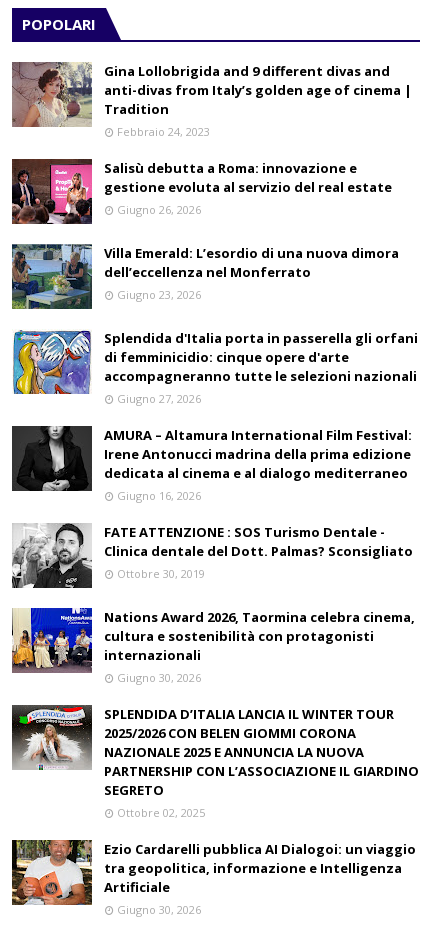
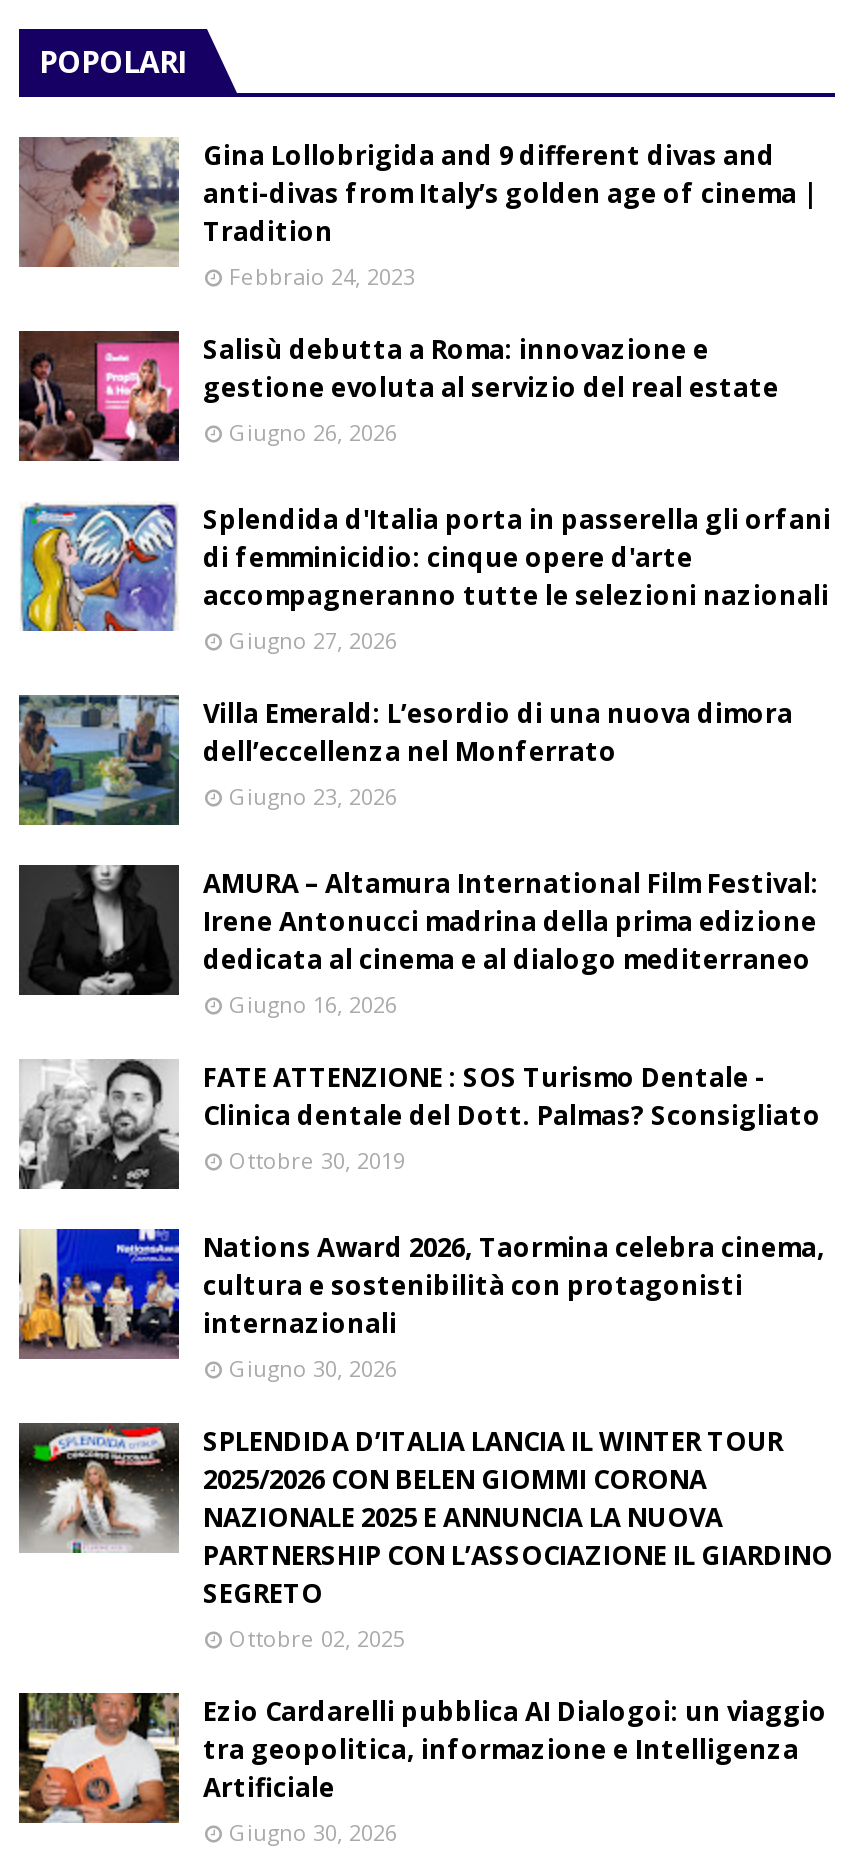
moved down: [image] | Villa Emerald: L’esordio di una nuova dimora | dell’eccellenza nel Monferrato | Giugno 23, 2026

moved up: [image] | Splendida d'Italia porta in passerella gli orfani | di femminicidio: cinque opere d'arte | accompagneranno tutte le selezioni nazionali | Giugno 27, 2026
